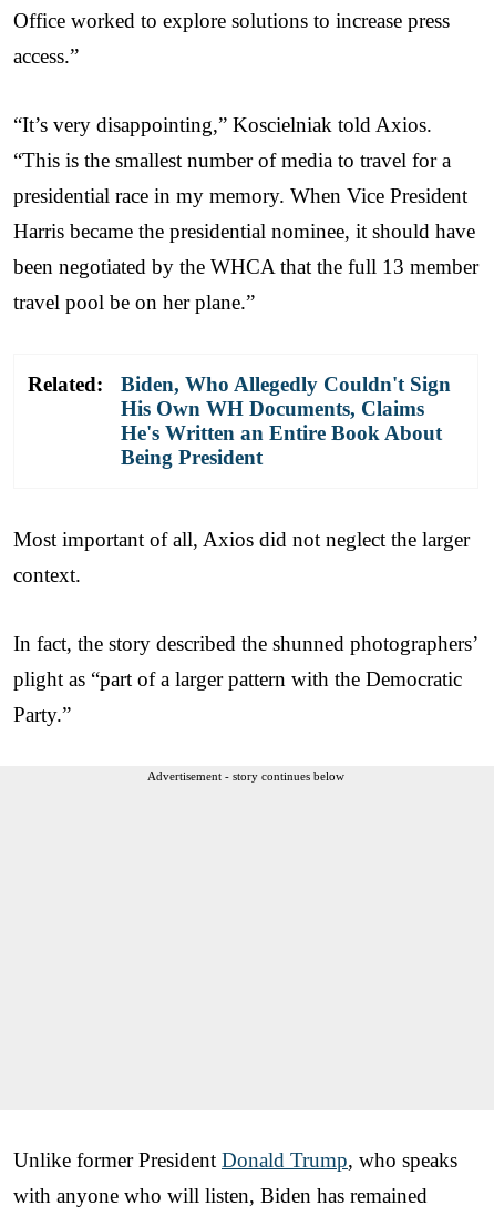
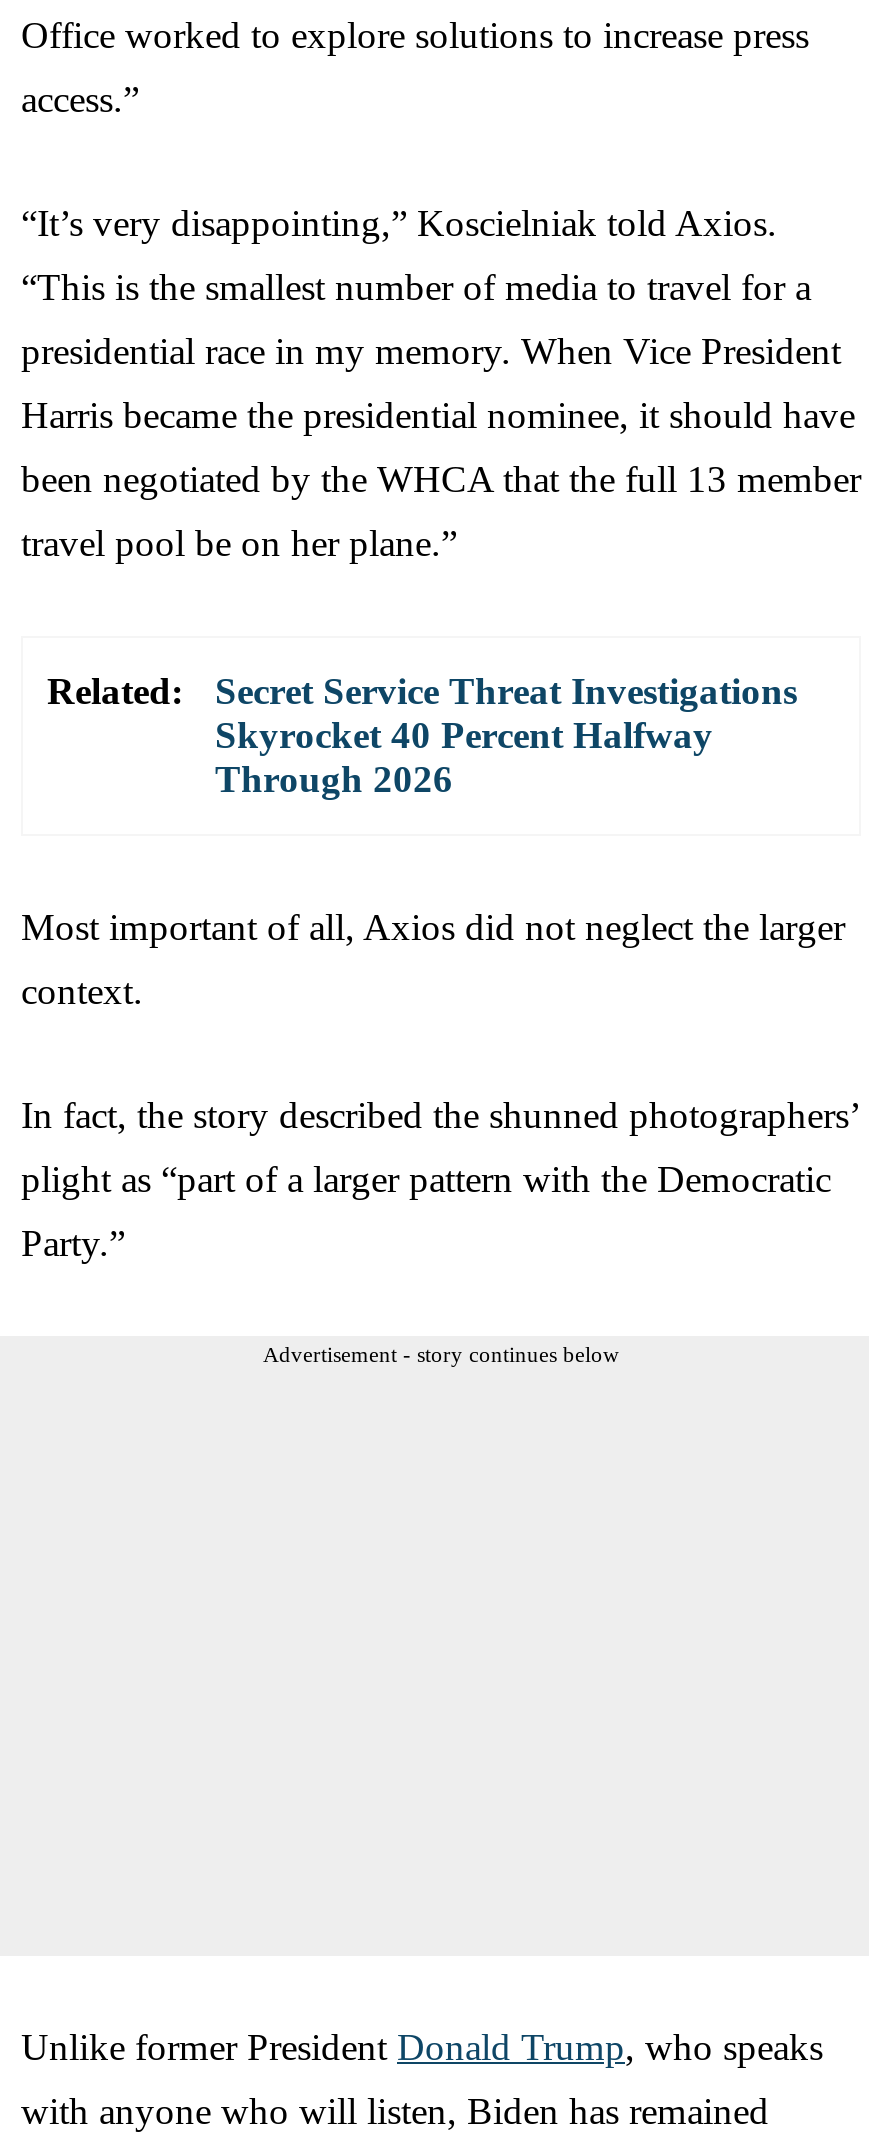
- Biden, Who Allegedly Couldn't Sign
- His Own WH Documents, Claims
- He's Written an Entire Book About
- Being President
+ Secret Service Threat Investigations
+ Skyrocket 40 Percent Halfway
+ Through 2026
